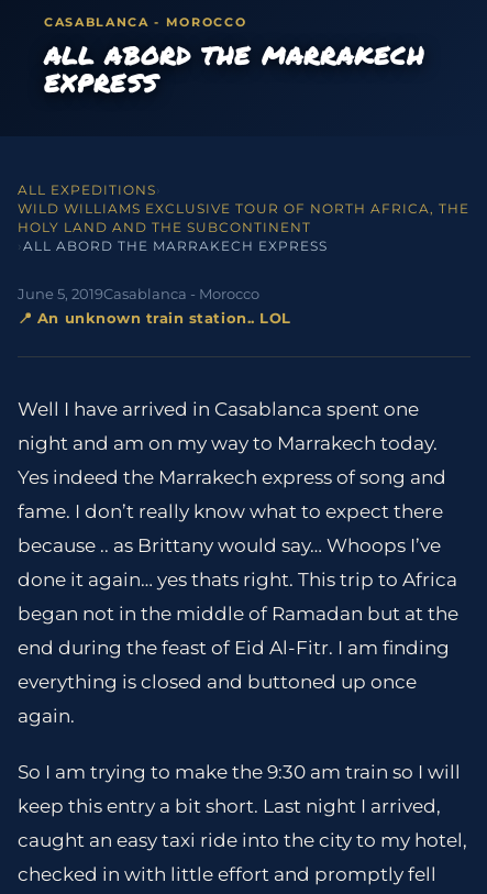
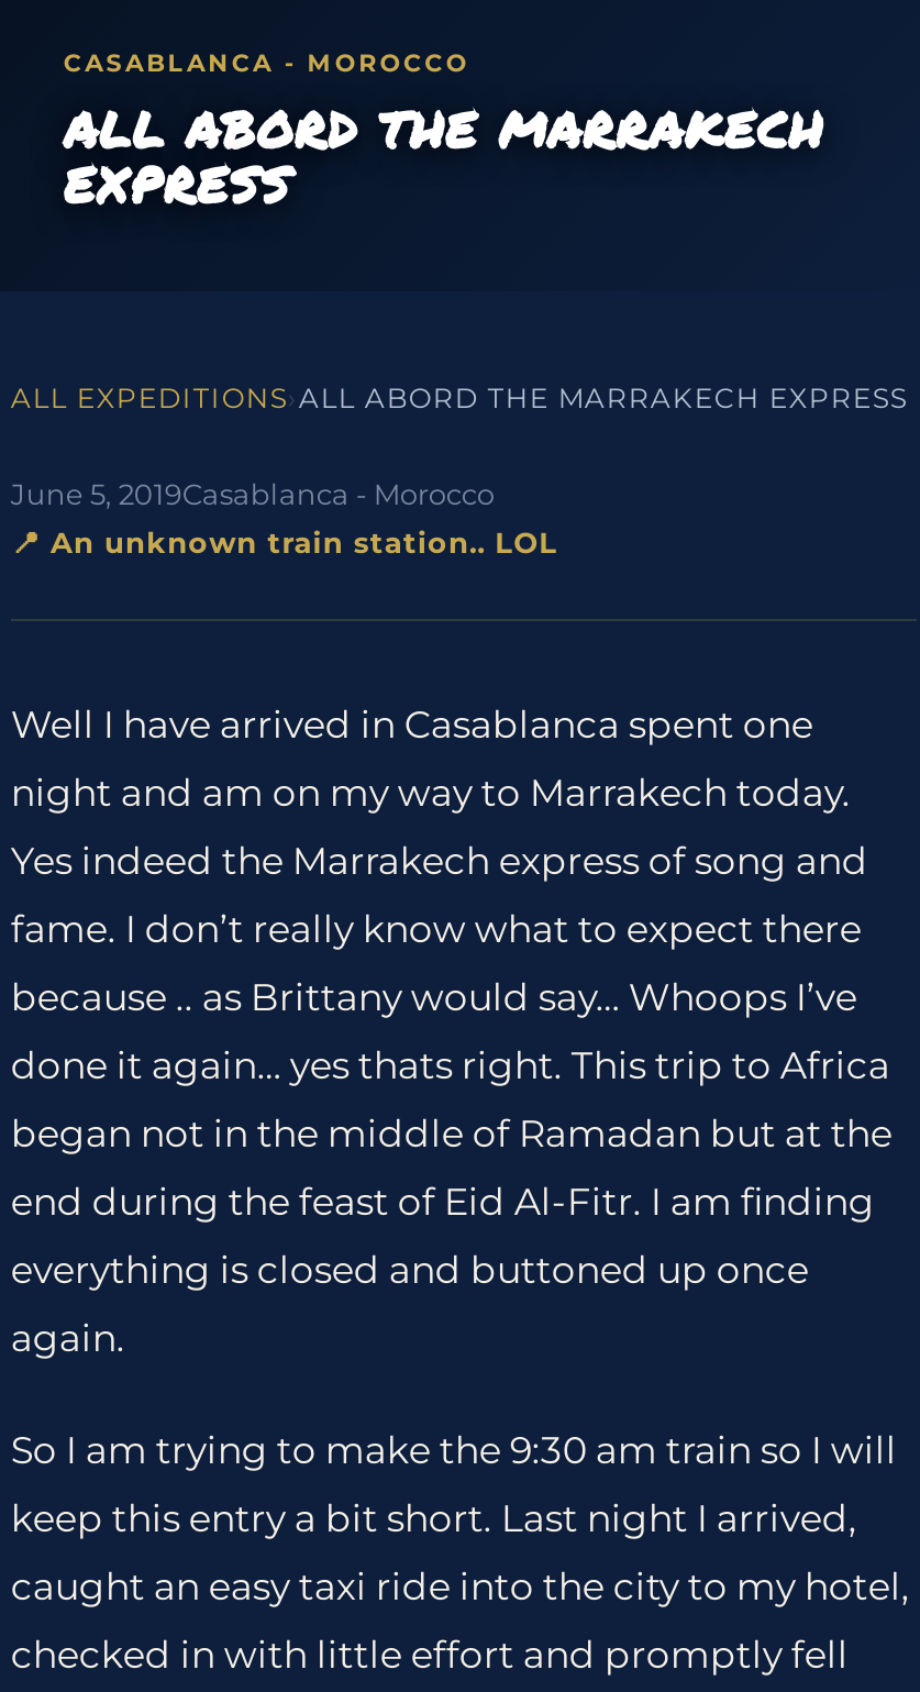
- ALL EXPEDITIONS ›
- WILD WILLIAMS EXCLUSIVE TOUR OF NORTH AFRICA, THE
- HOLY LAND AND THE SUBCONTINENT
- › ALL ABORD THE MARRAKECH EXPRESS
+ ALL EXPEDITIONS › ALL ABORD THE MARRAKECH EXPRESS
